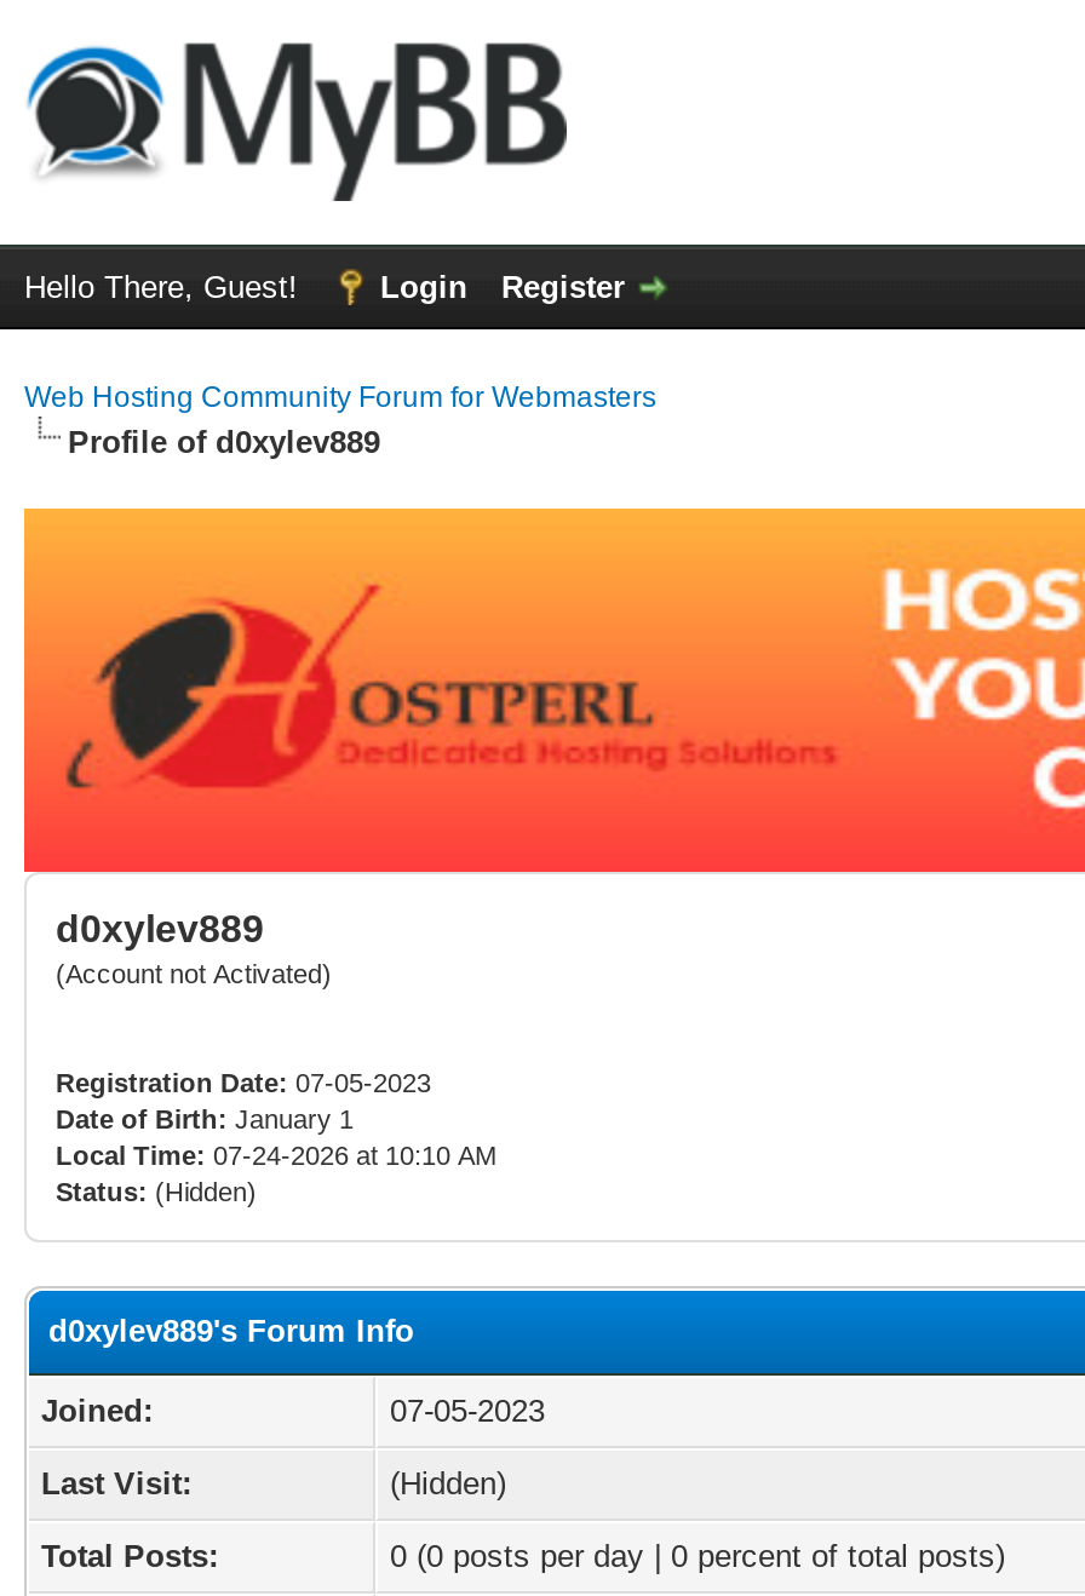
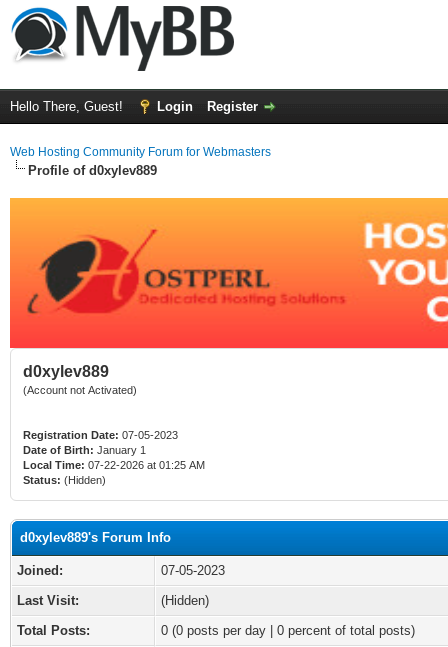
- Local Time: 07-24-2026 at 10:10 AM
+ Local Time: 07-22-2026 at 01:25 AM
